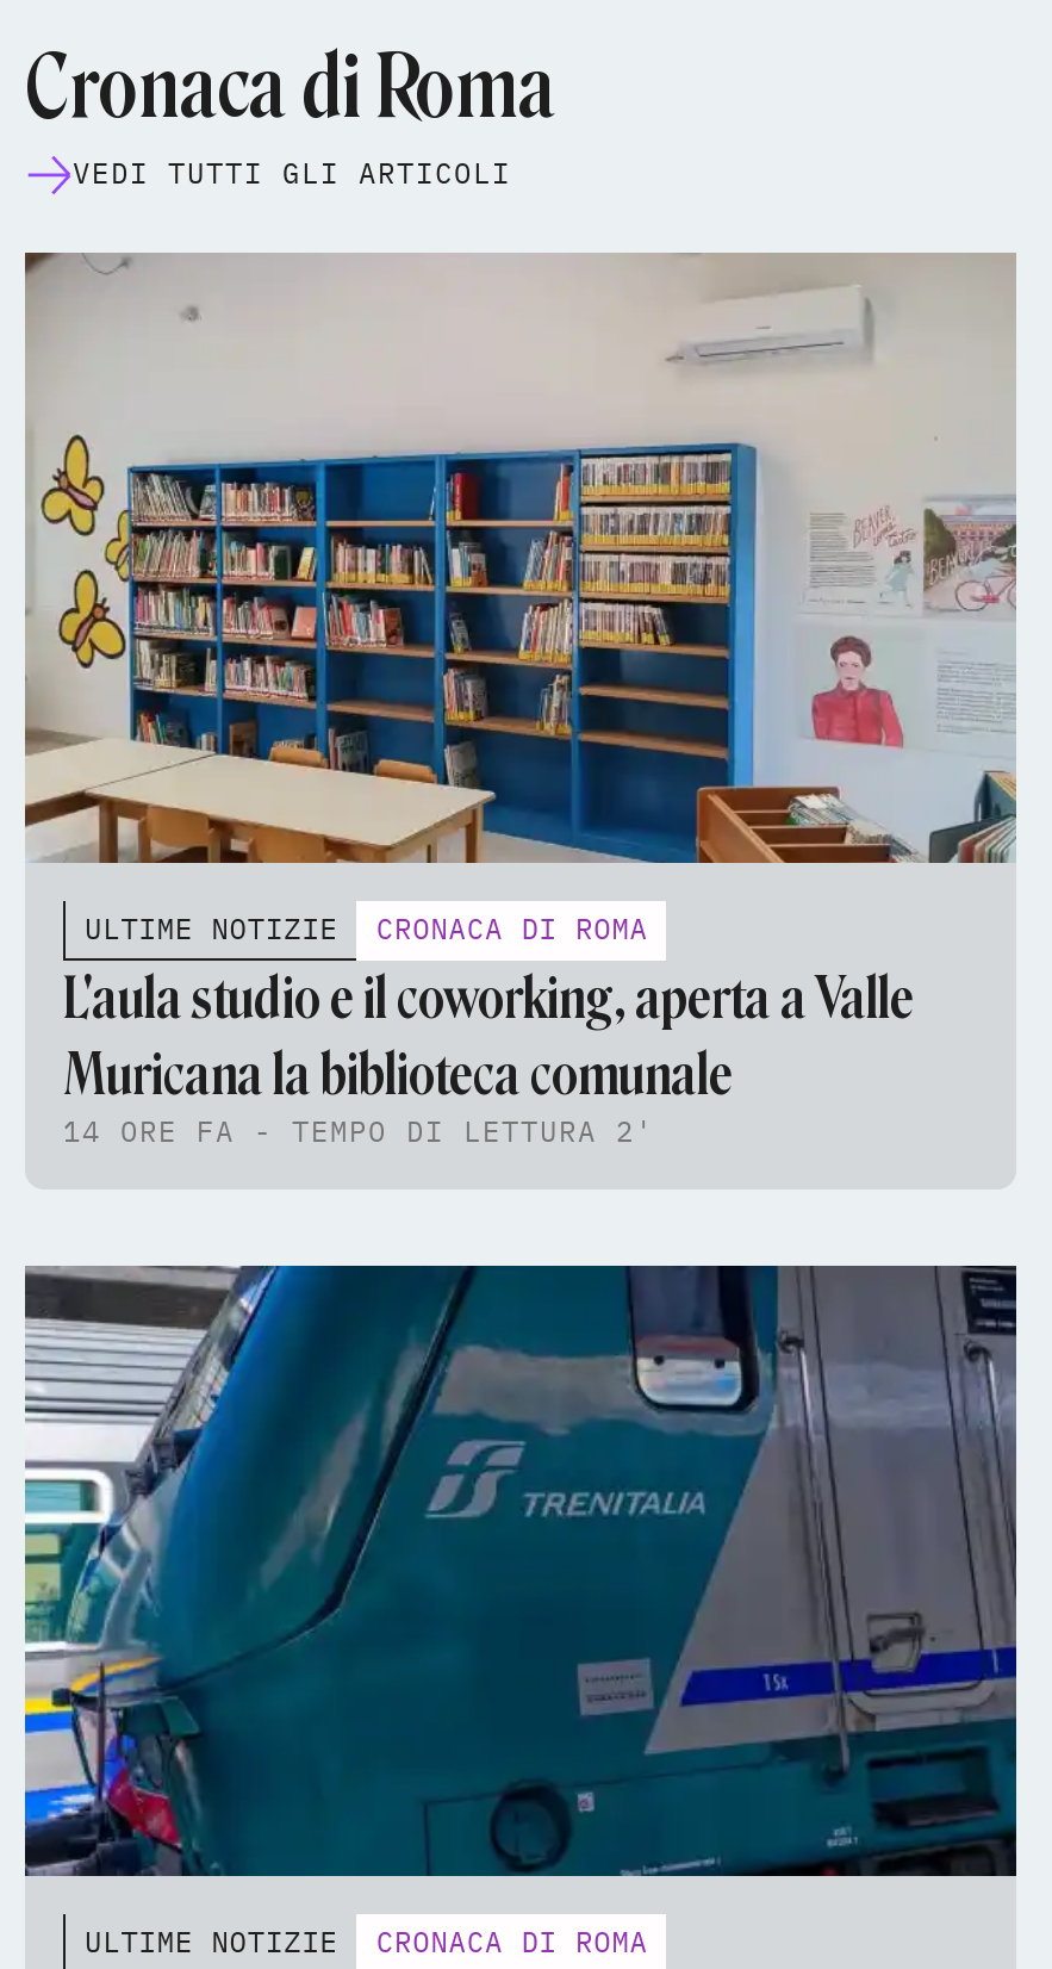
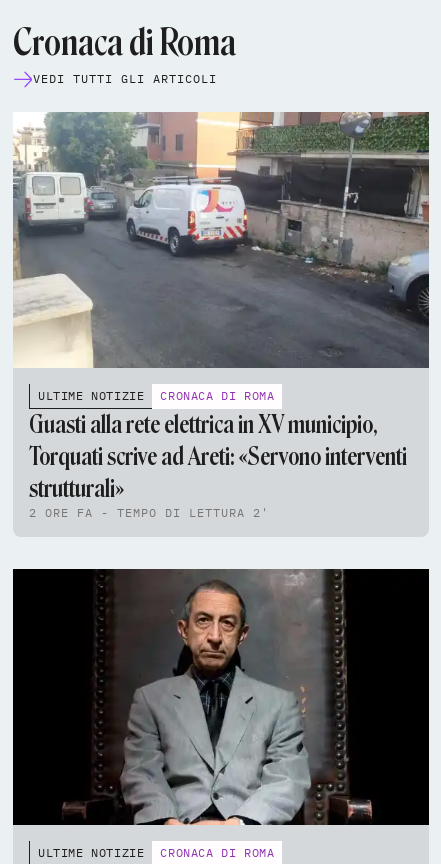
- [image]
+ [image]

- L'aula studio e il coworking, aperta a Valle
- Muricana la biblioteca comunale
- 14 ORE FA - TEMPO DI LETTURA 2'
+ Guasti alla rete elettrica in XV municipio,
+ Torquati scrive ad Areti: «Servono interventi
+ strutturali»
+ 2 ORE FA - TEMPO DI LETTURA 2'

- [image]
+ [image]
